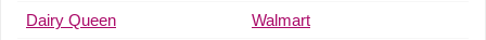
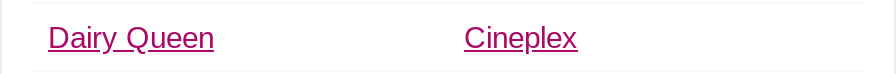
- Walmart
+ Cineplex
